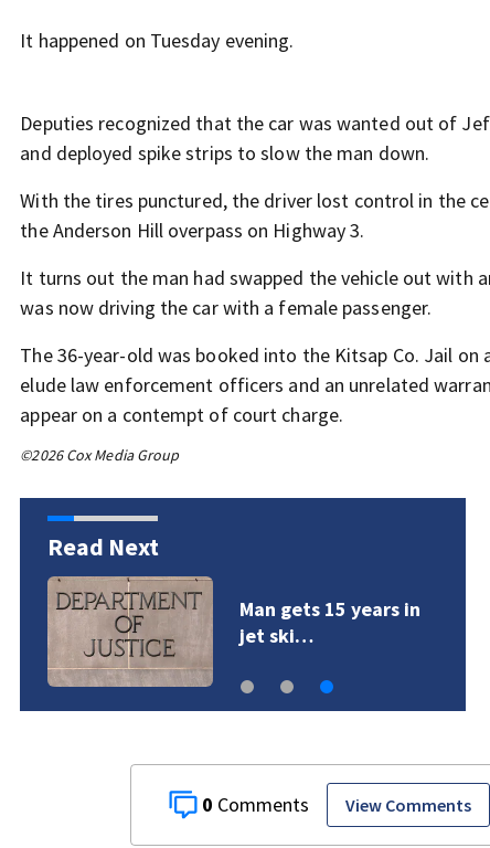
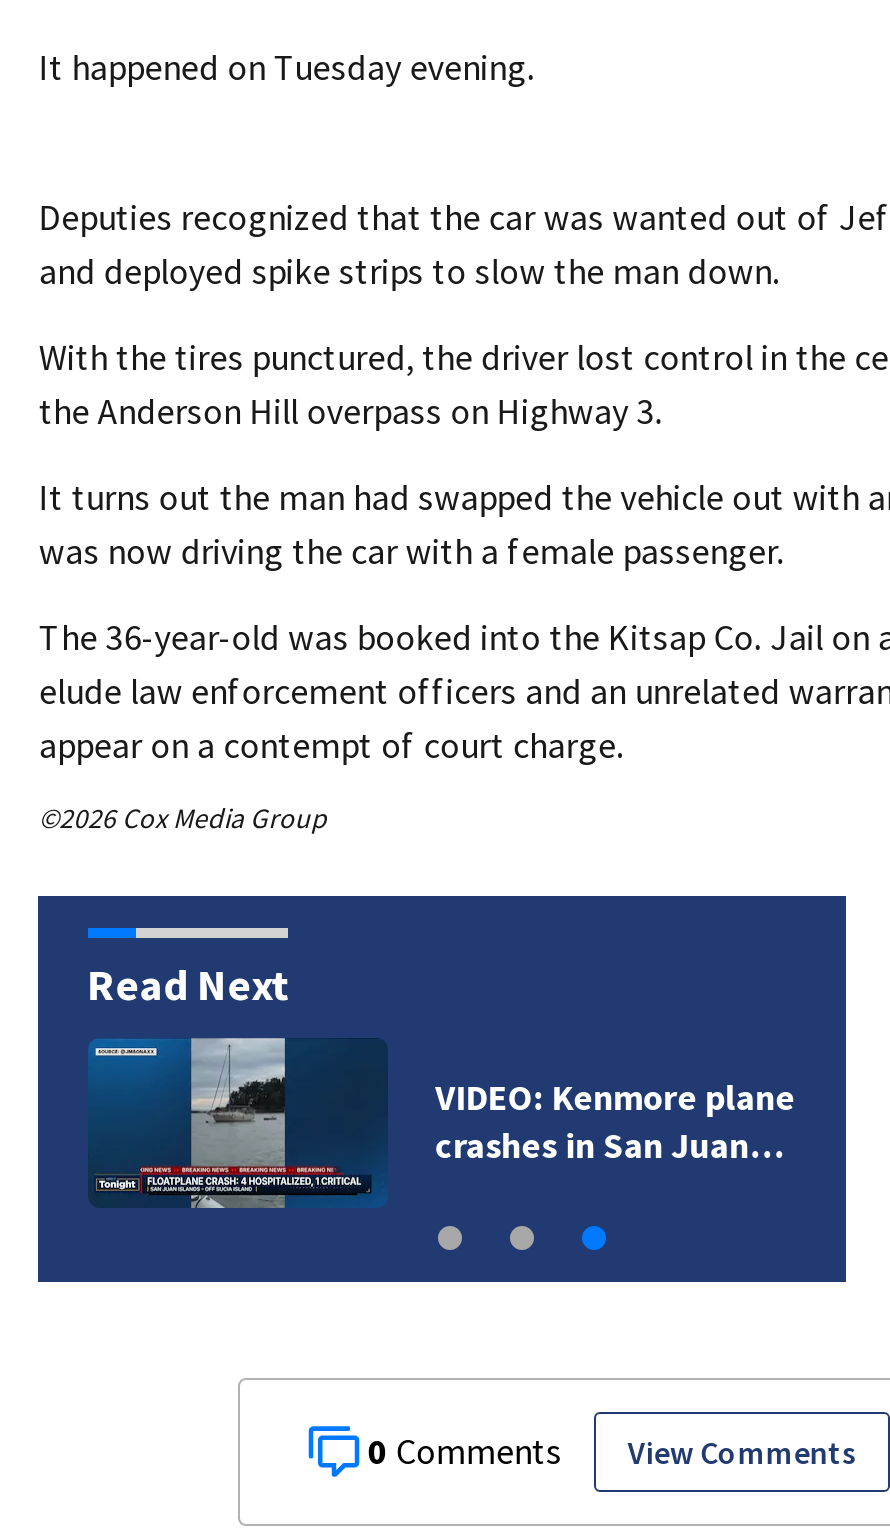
- [image]
- Man gets 15 years in
- jet ski…
+ [image]
+ VIDEO: Kenmore plane
+ crashes in San Juan…
